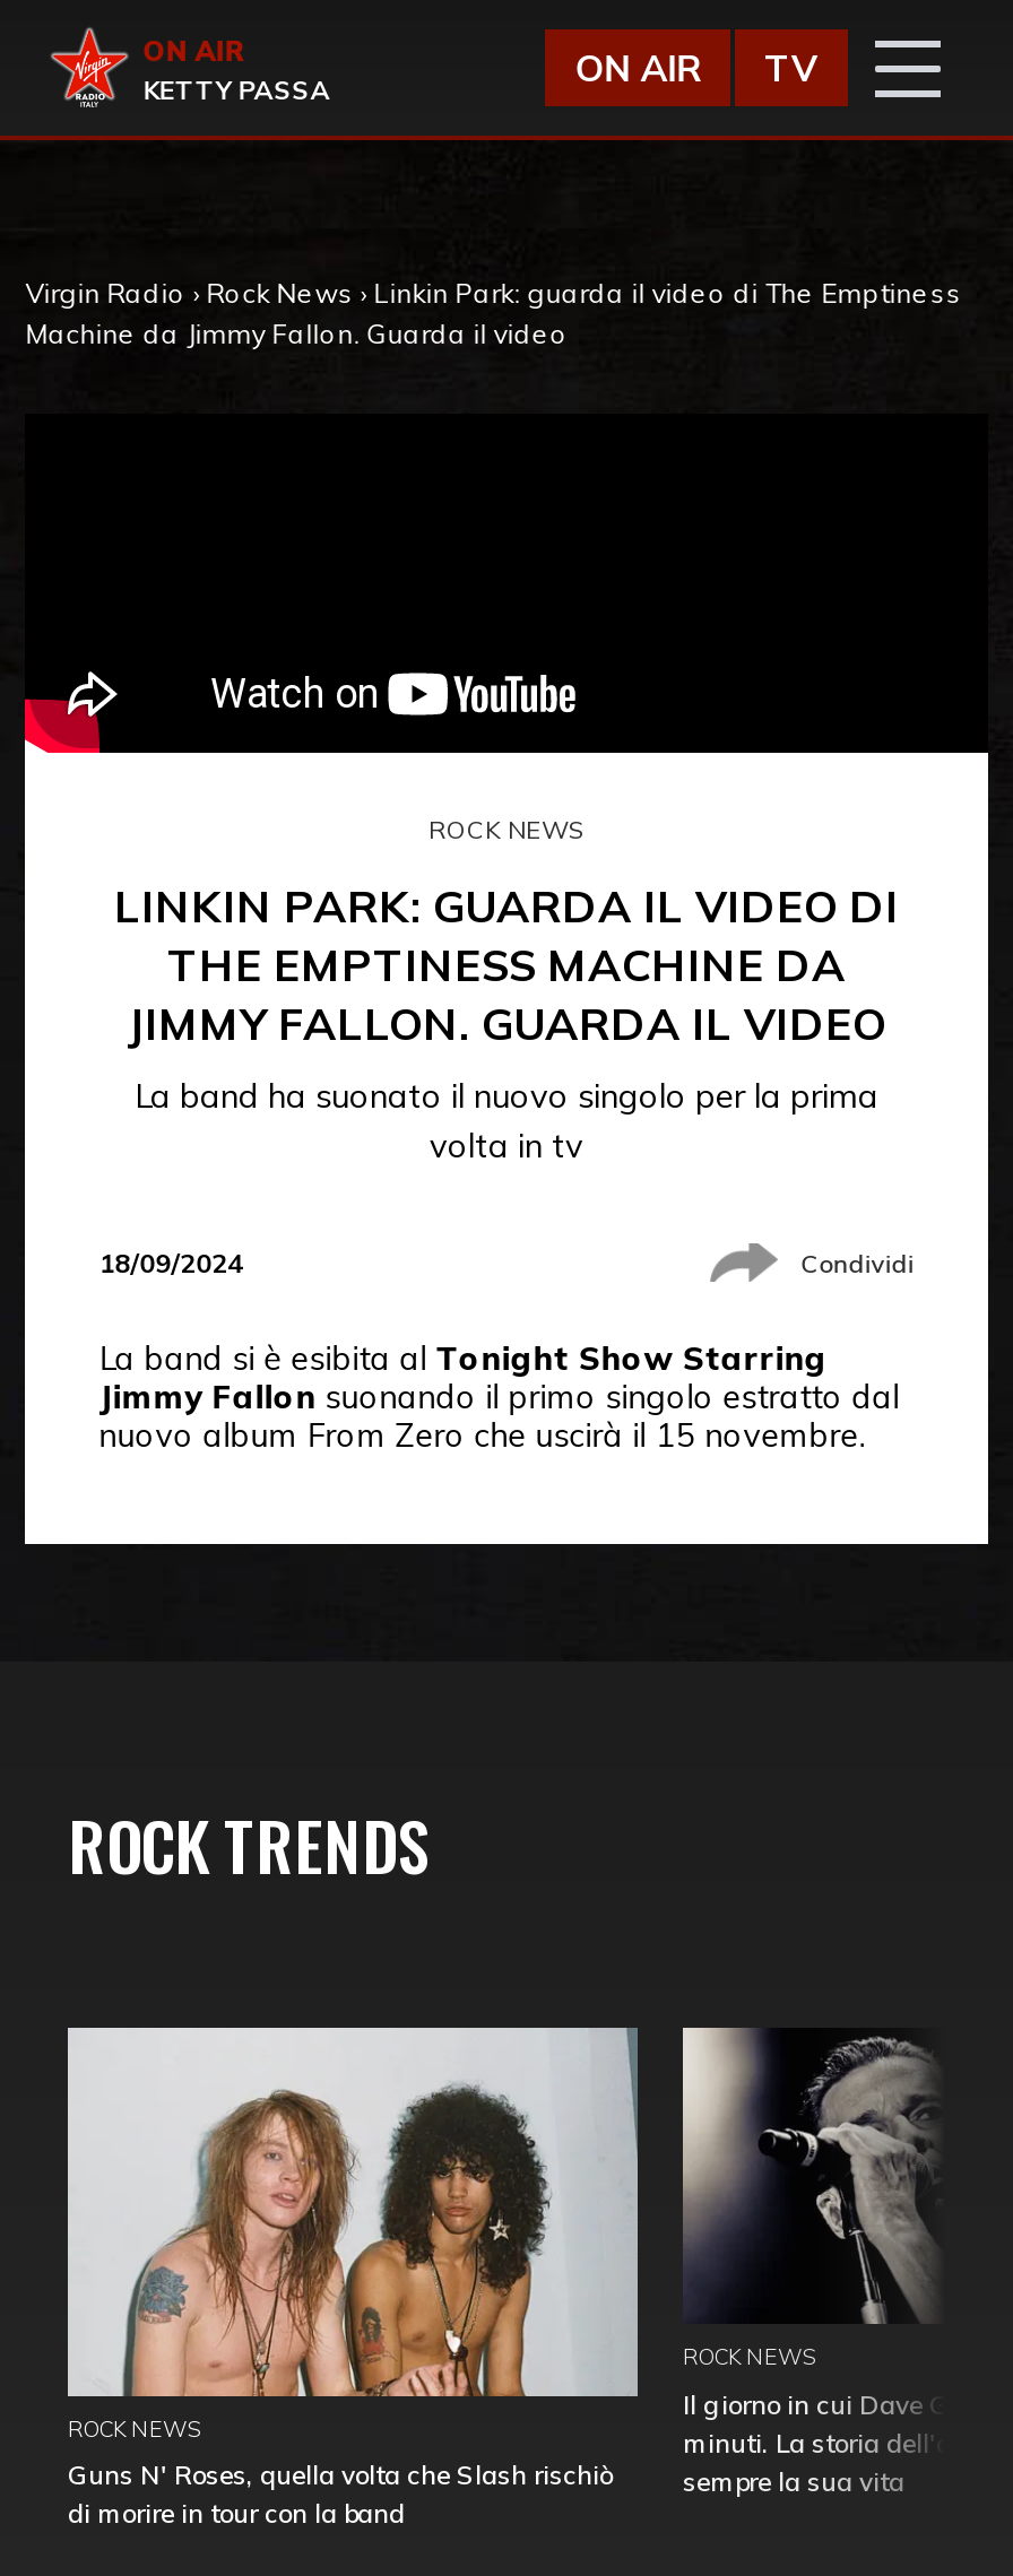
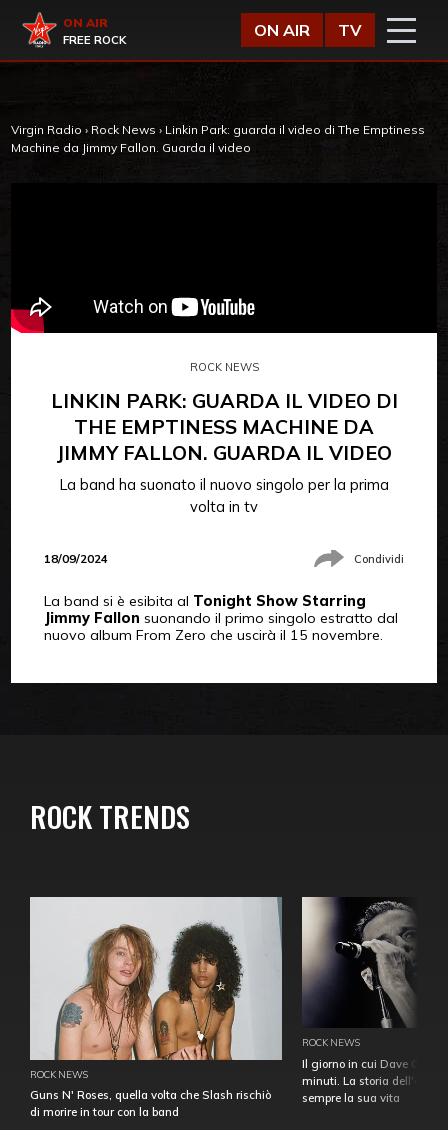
- KETTY PASSA
+ FREE ROCK
